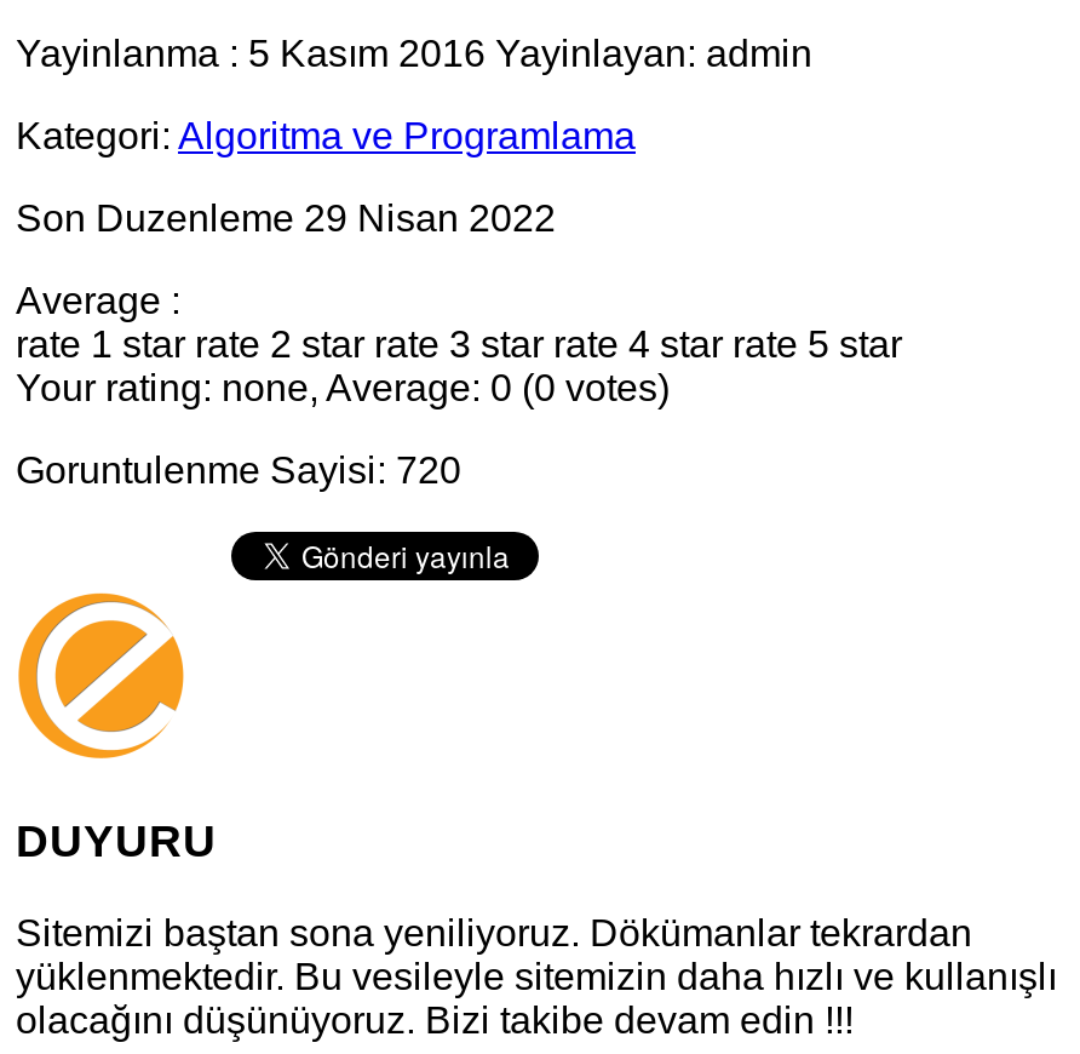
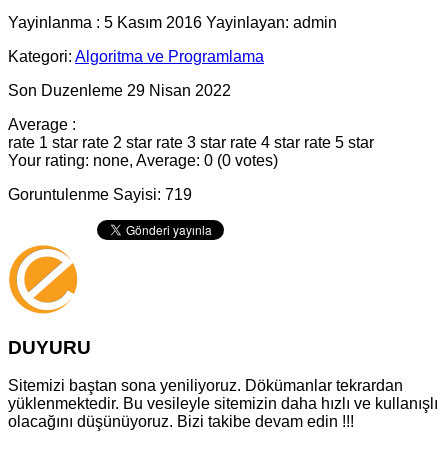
- Goruntulenme Sayisi: 720
+ Goruntulenme Sayisi: 719
